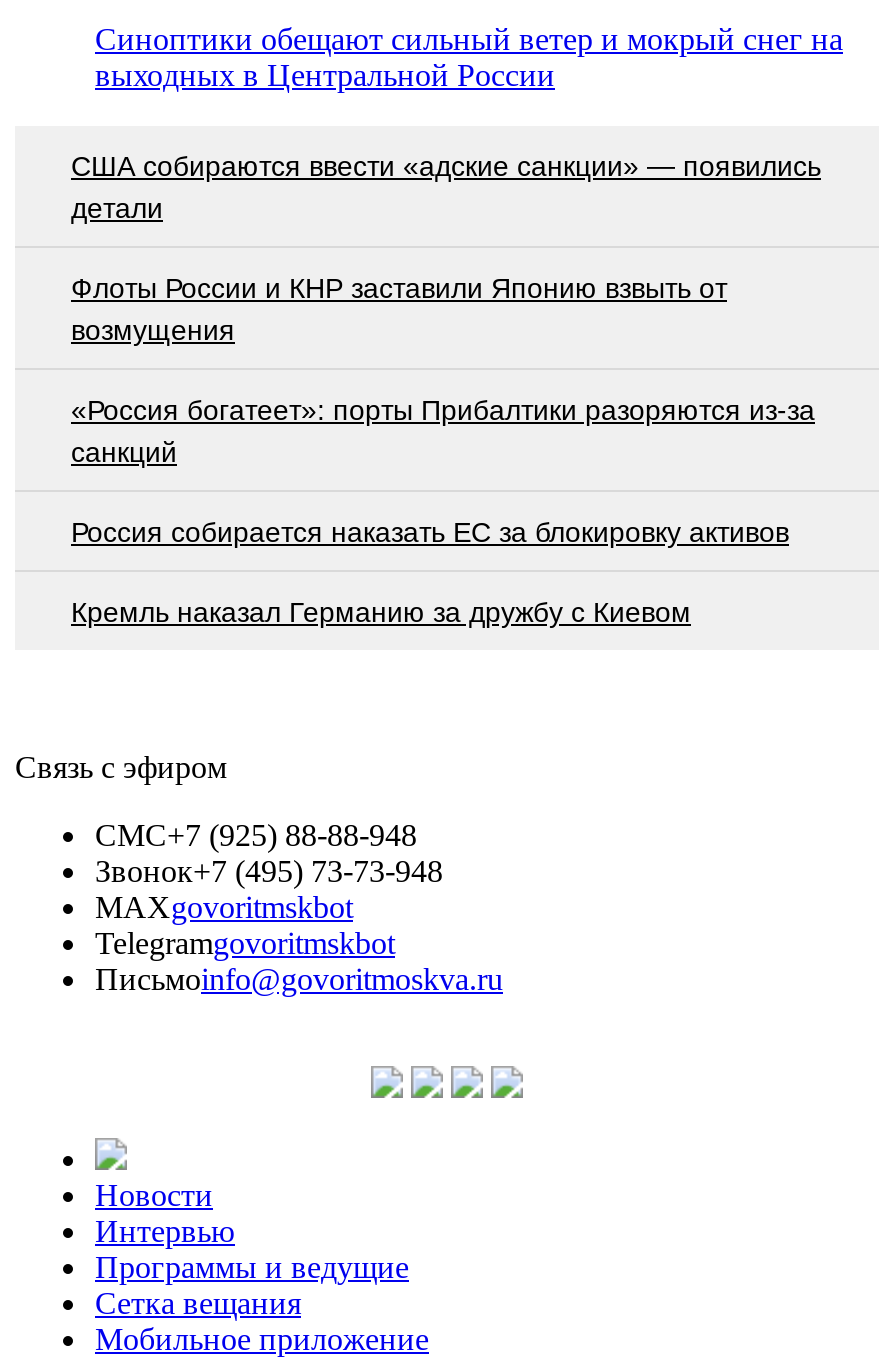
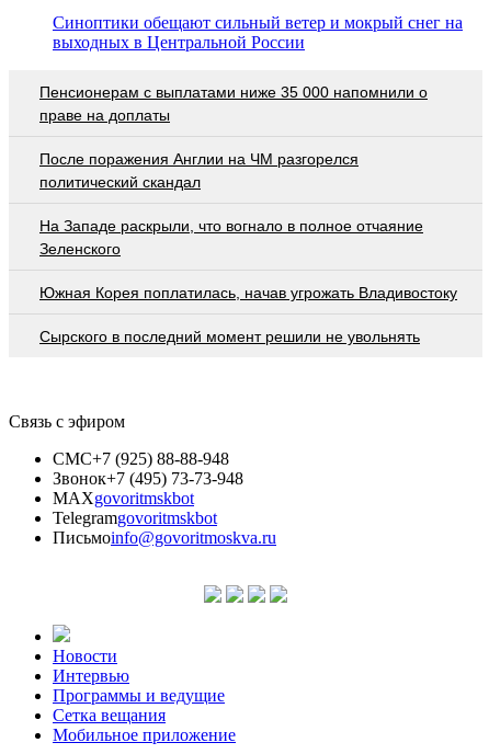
- США собираются ввести «адские санкции» — появились
- детали
+ Пенсионерам с выплатами ниже 35 000 напомнили о
+ праве на доплаты

- Флоты России и КНР заставили Японию взвыть от
- возмущения
+ После поражения Англии на ЧМ разгорелся
+ политический скандал

- «Россия богатеет»: порты Прибалтики разоряются из-за
- санкций
+ На Западе раскрыли, что вогнало в полное отчаяние
+ Зеленского

- Россия собирается наказать EC за блокировку активов
+ Южная Корея поплатилась, начав угрожать Владивостоку

- Кремль наказал Германию за дружбу с Киевом
+ Сырского в последний момент решили не увольнять
